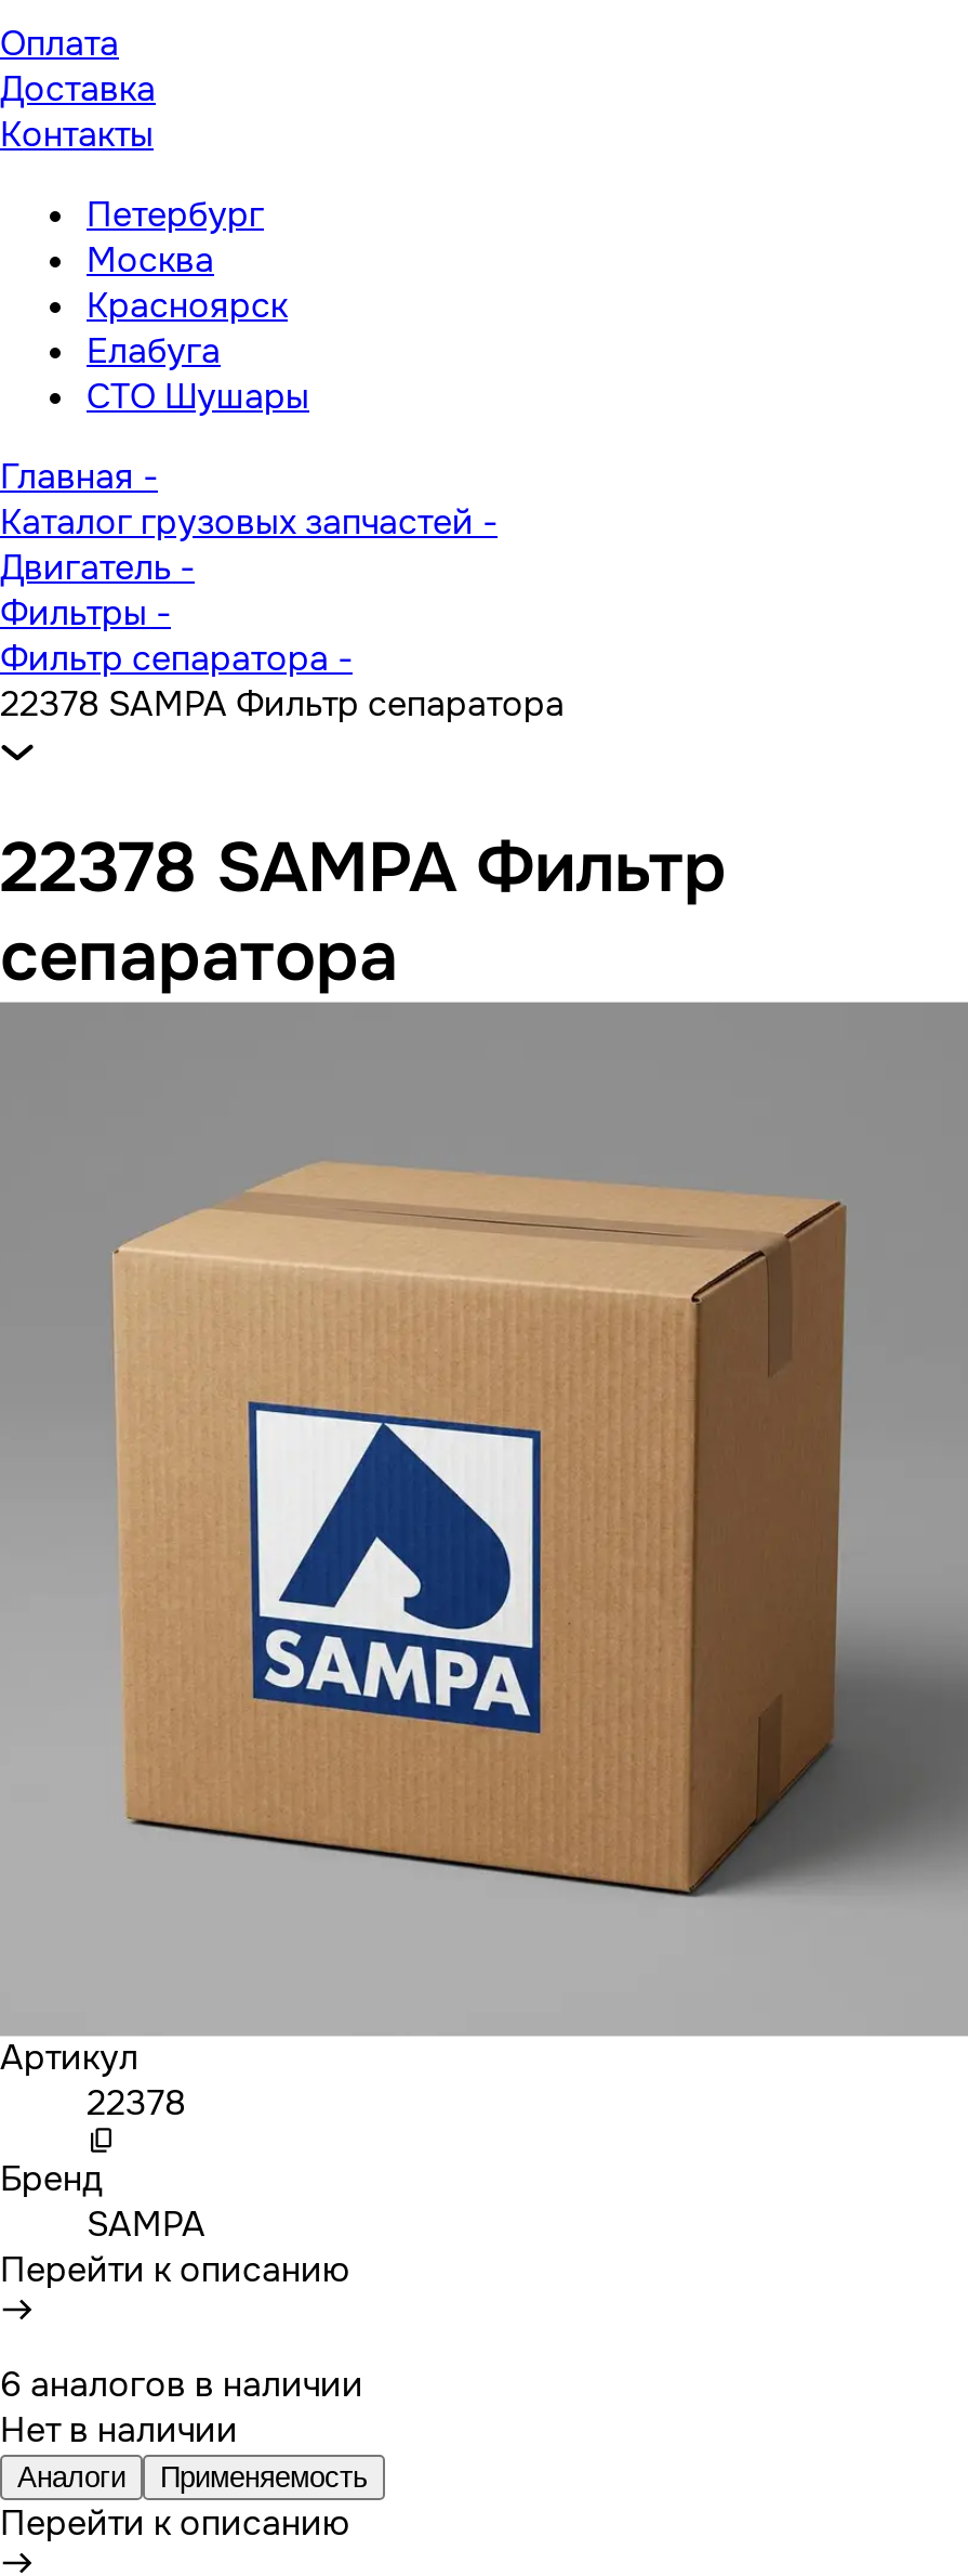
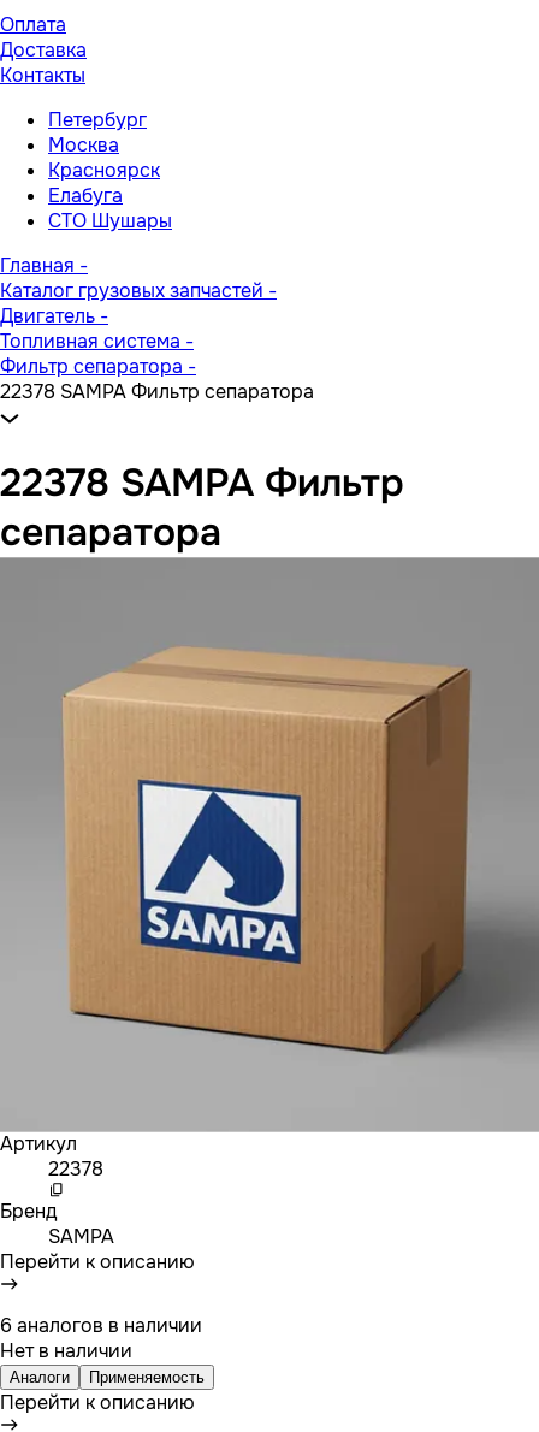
- Фильтры -
+ Топливная система -
